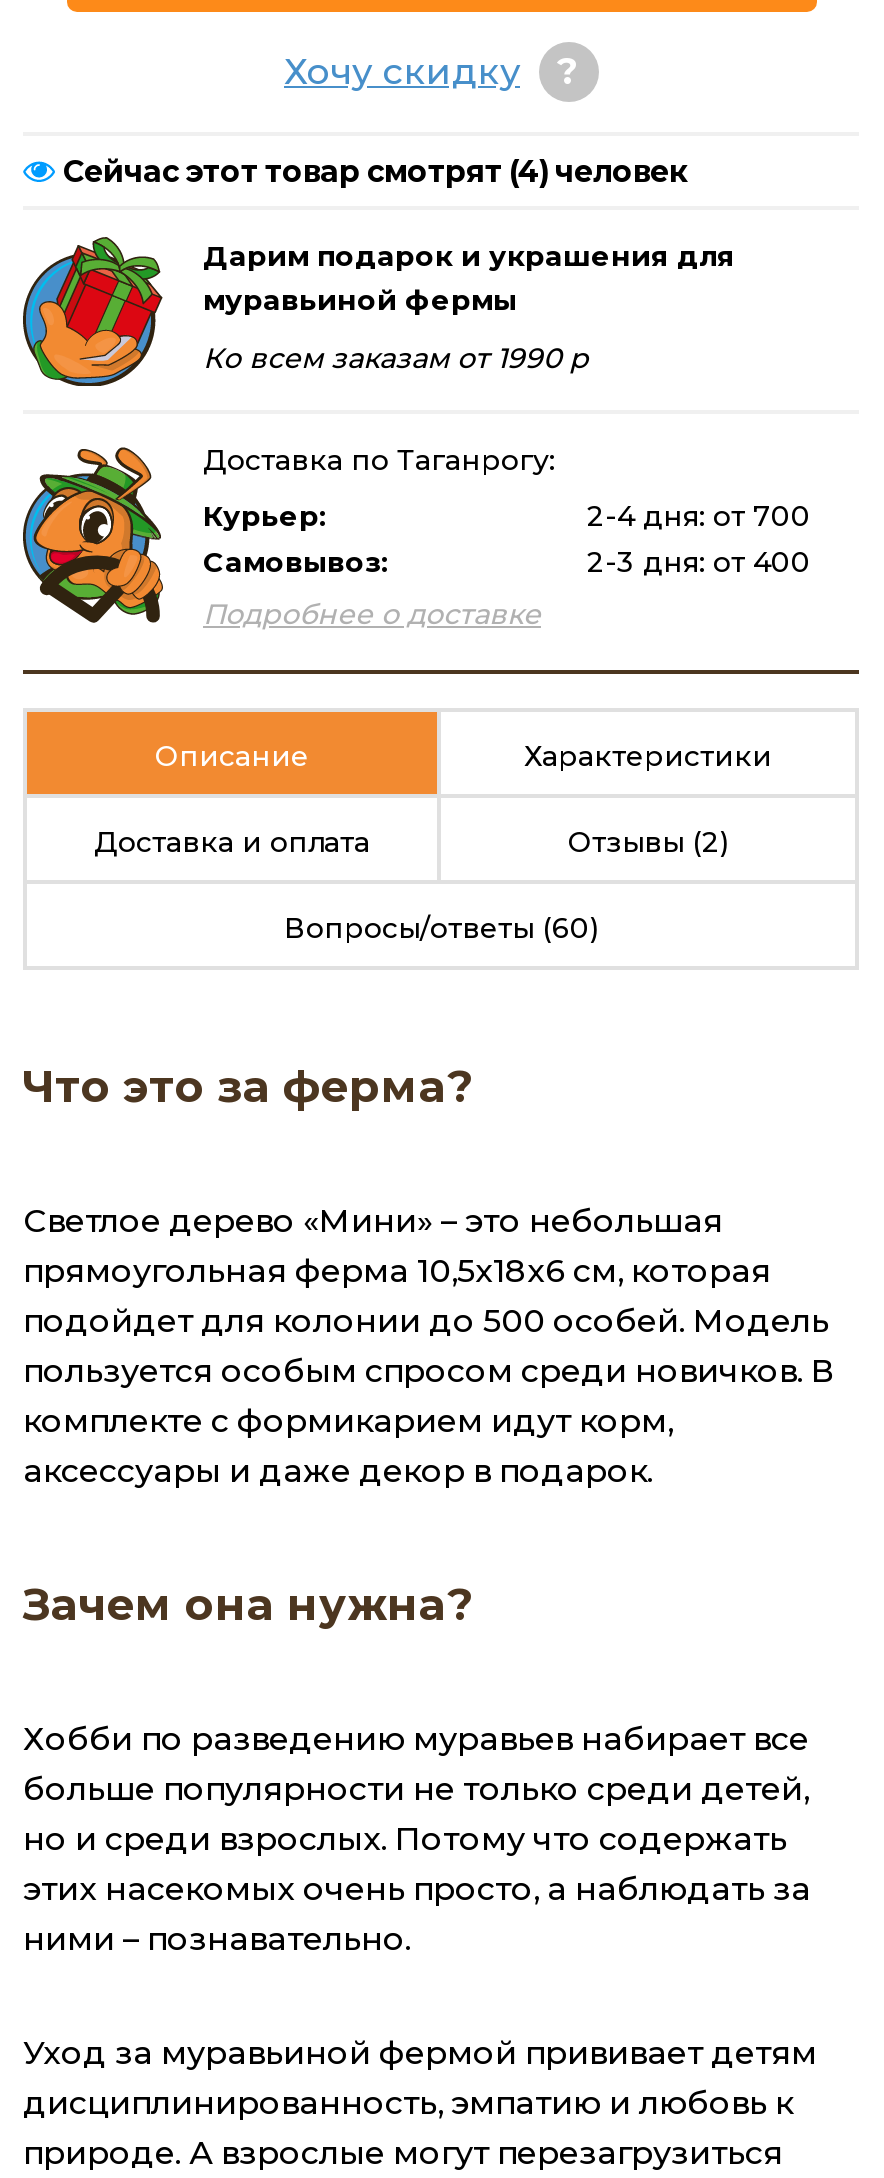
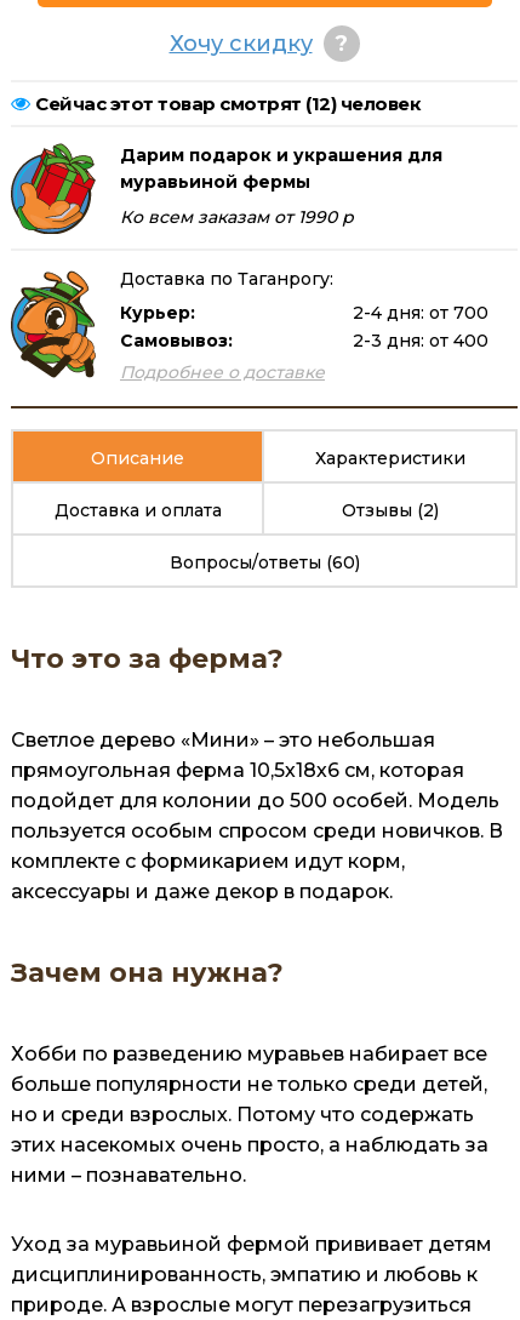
- Сейчас этот товар смотрят (4) человек
+ Сейчас этот товар смотрят (12) человек
